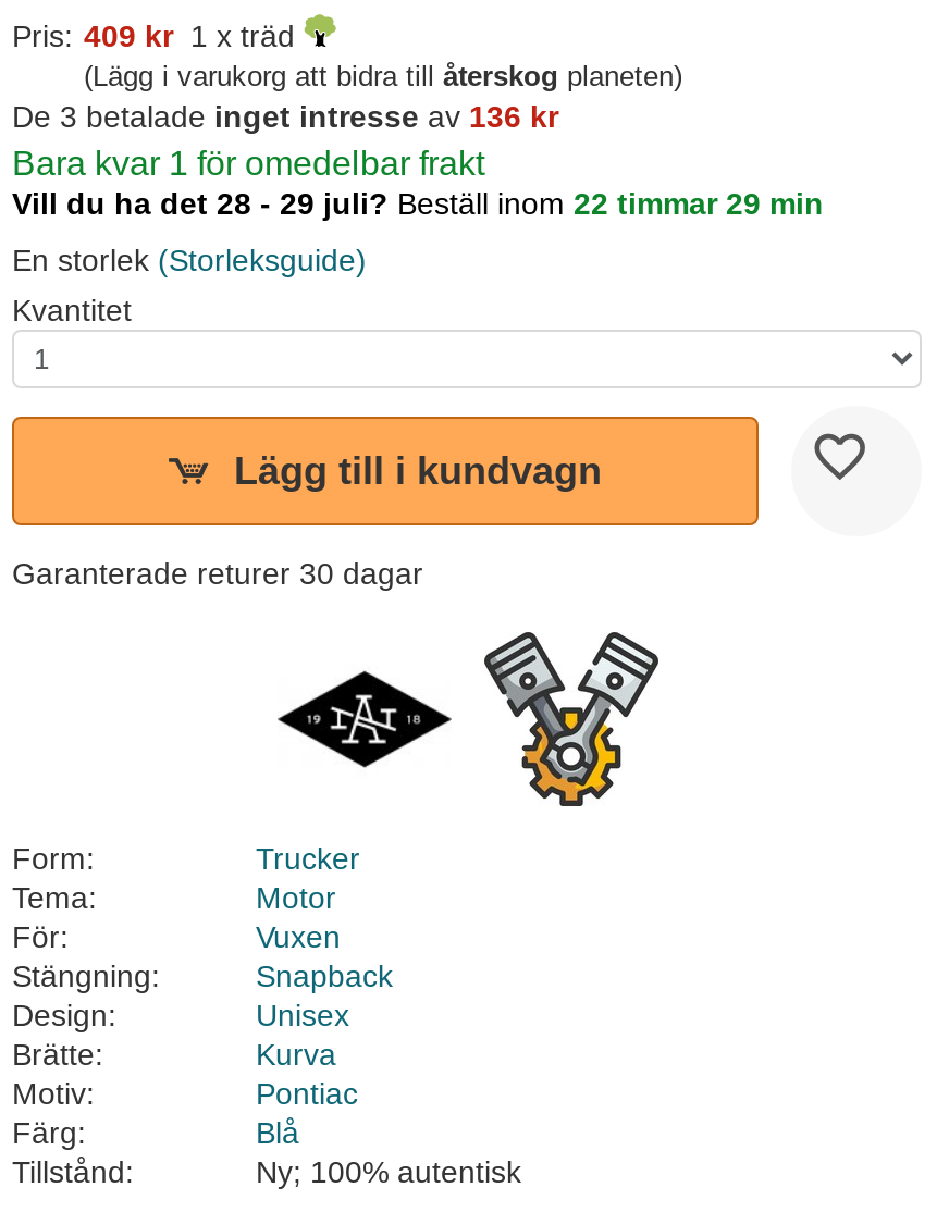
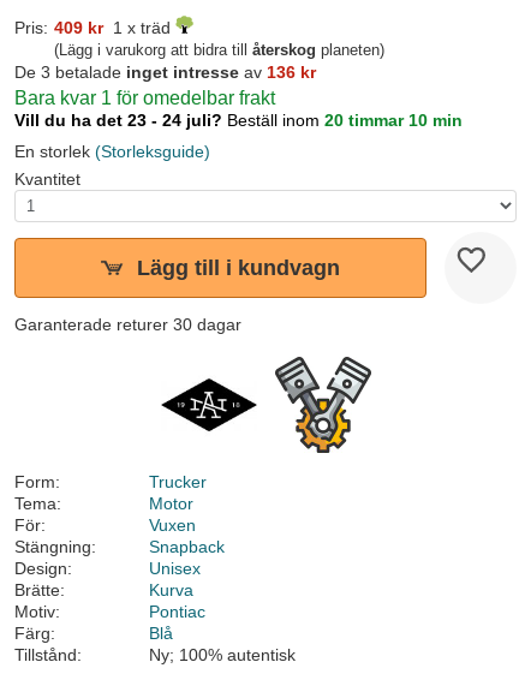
- Vill du ha det 28 - 29 juli? Beställ inom 22 timmar 29 min
+ Vill du ha det 23 - 24 juli? Beställ inom 20 timmar 10 min
